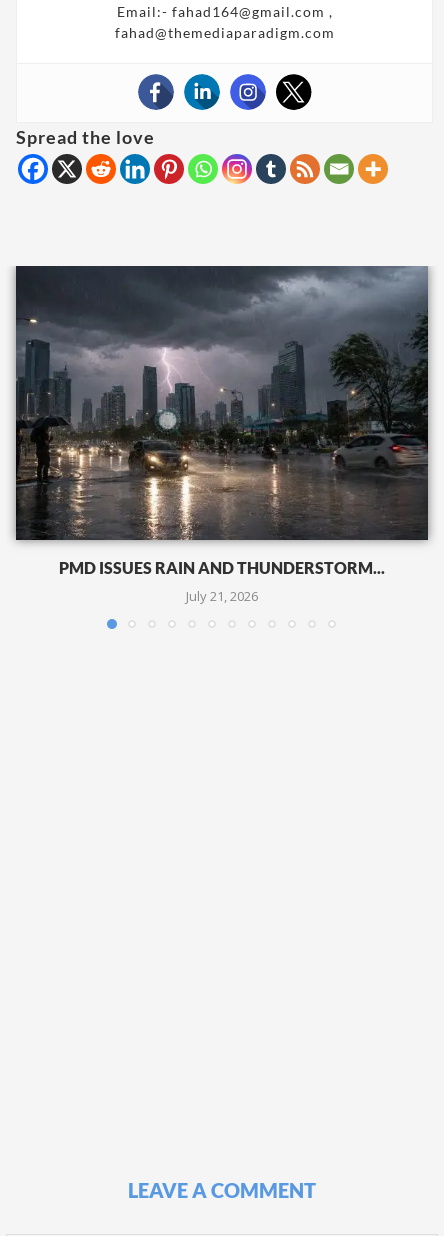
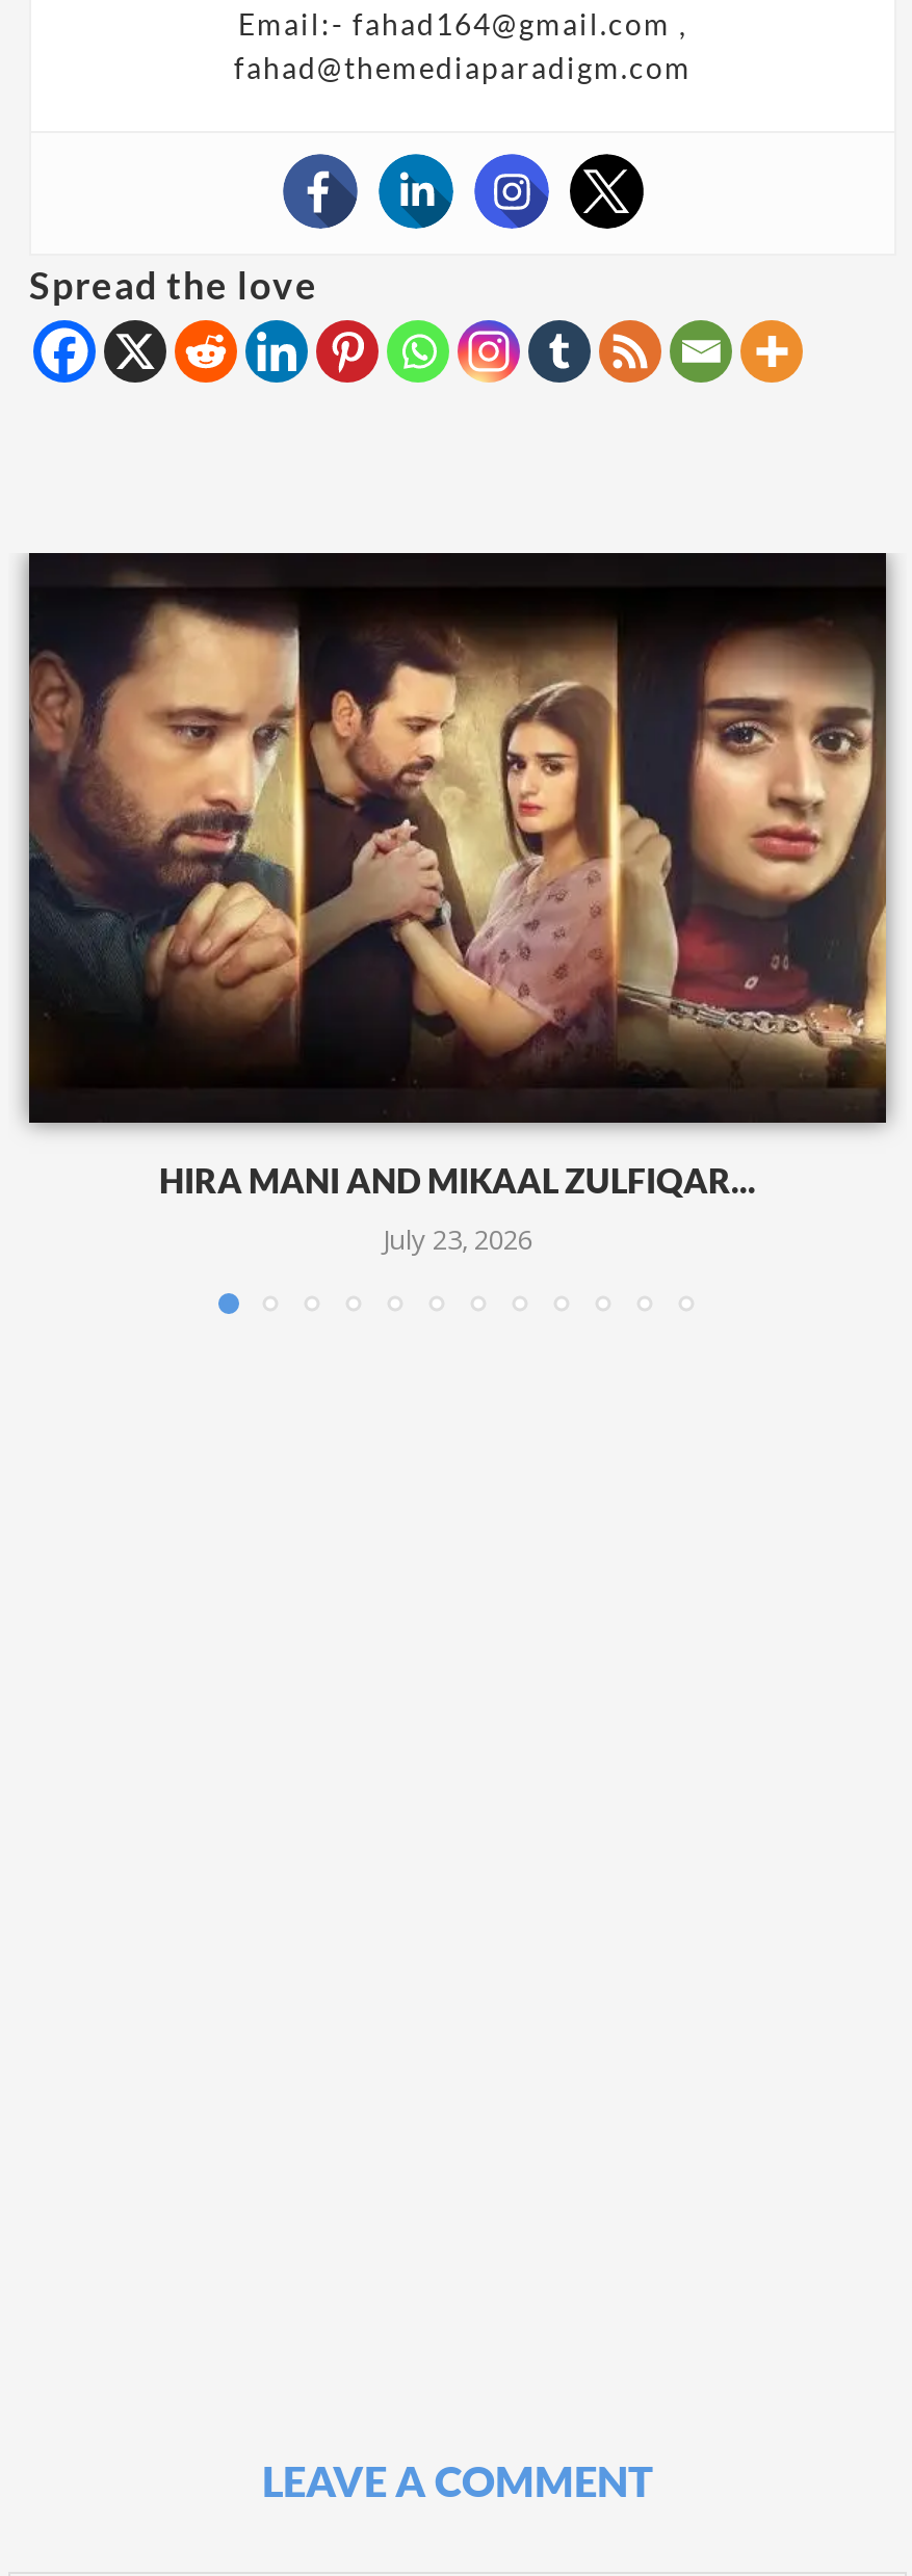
- [image]
- PMD ISSUES RAIN AND THUNDERSTORM...
+ [image]
+ HIRA MANI AND MIKAAL ZULFIQAR...

- July 21, 2026
+ July 23, 2026
